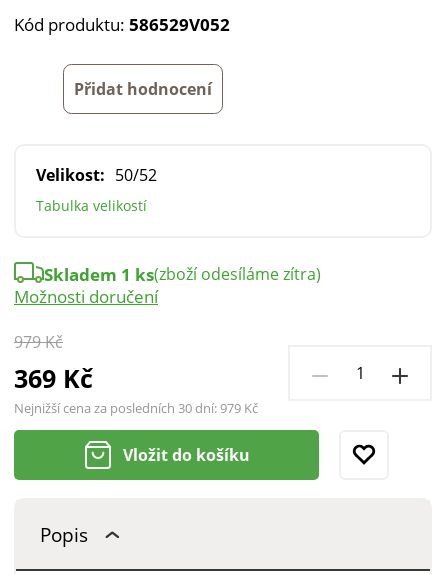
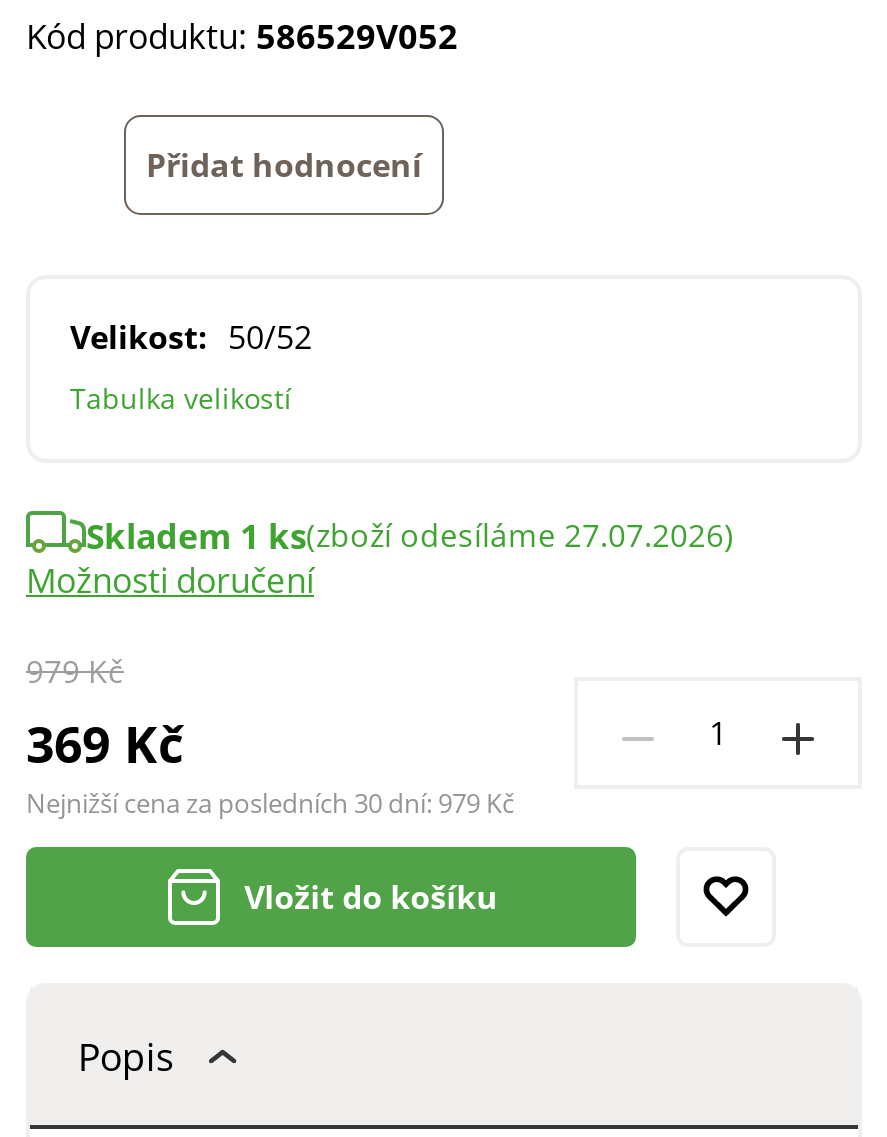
- Skladem 1 ks(zboží odesíláme zítra)
+ Skladem 1 ks(zboží odesíláme 27.07.2026)
